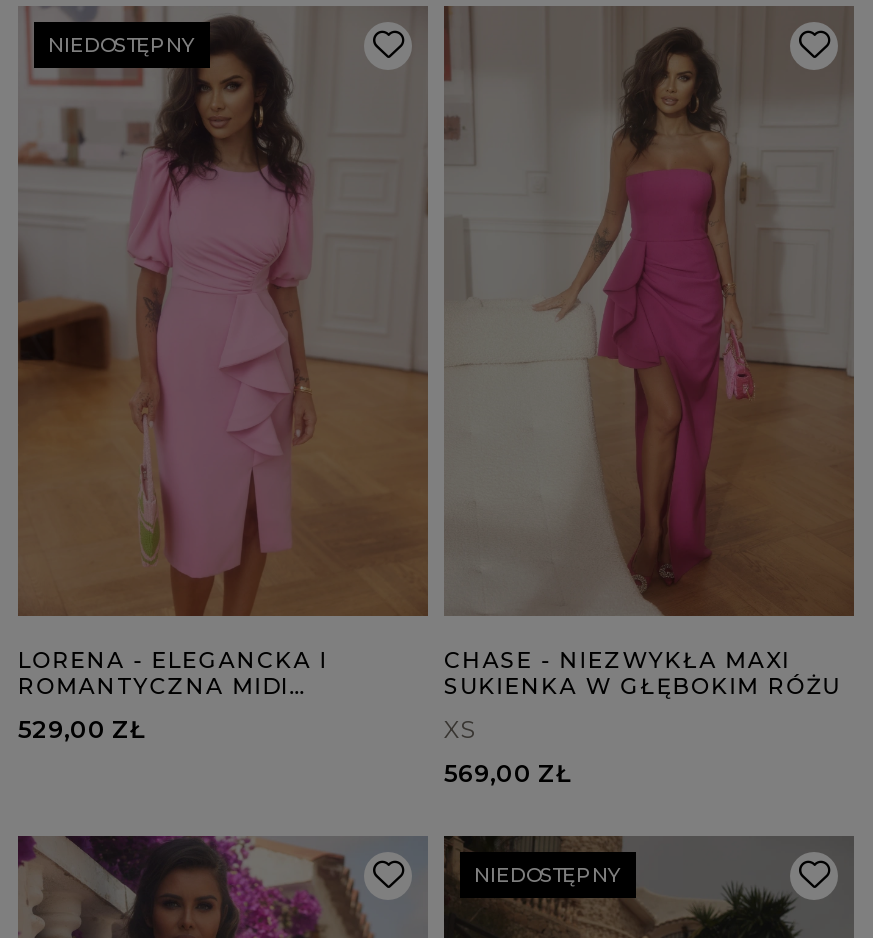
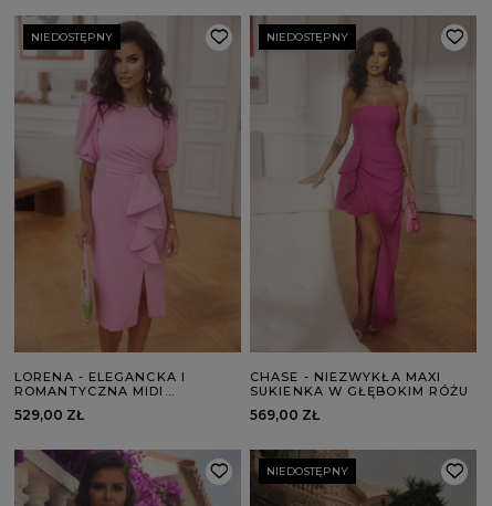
+ NIEDOSTĘPNY

- XS
